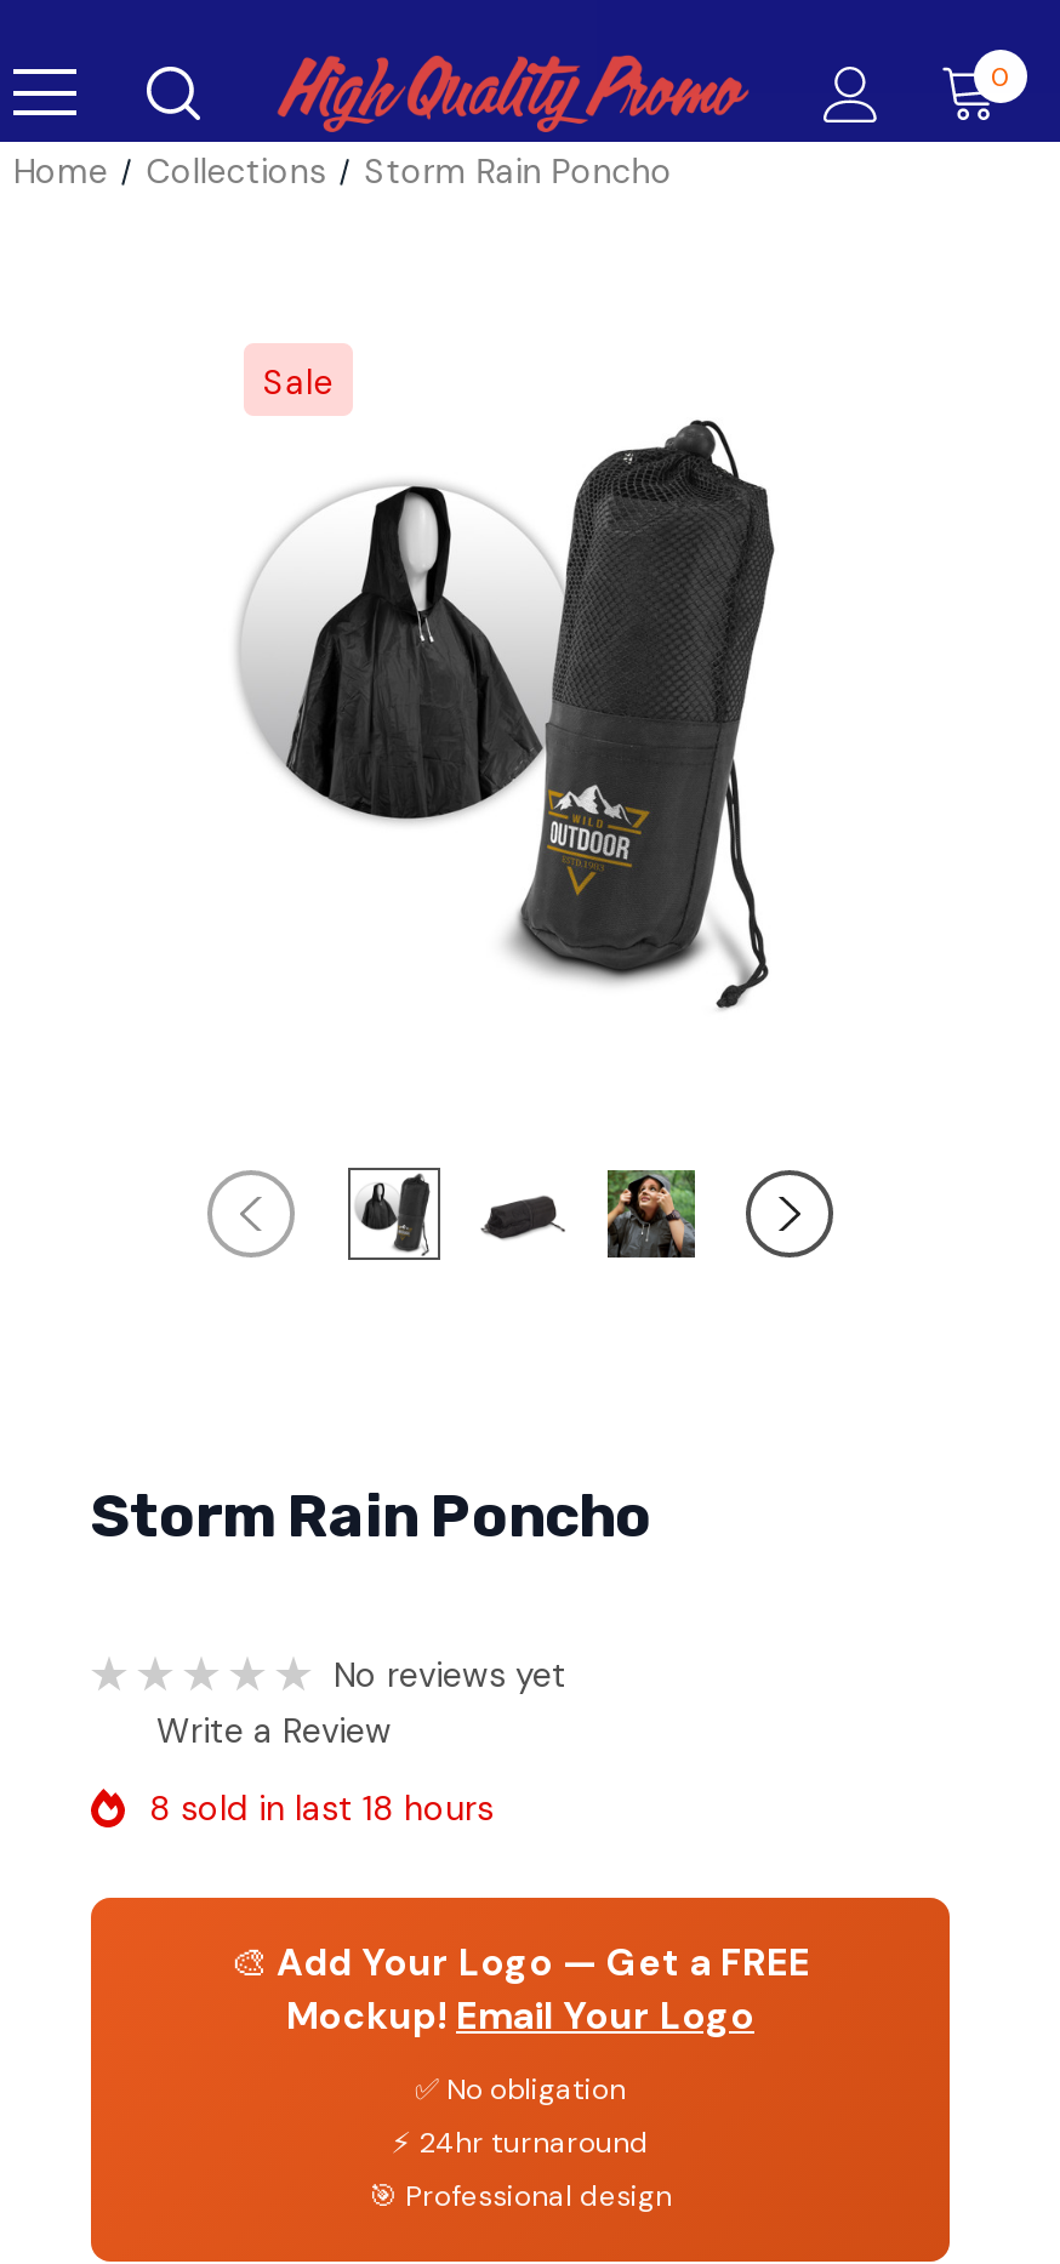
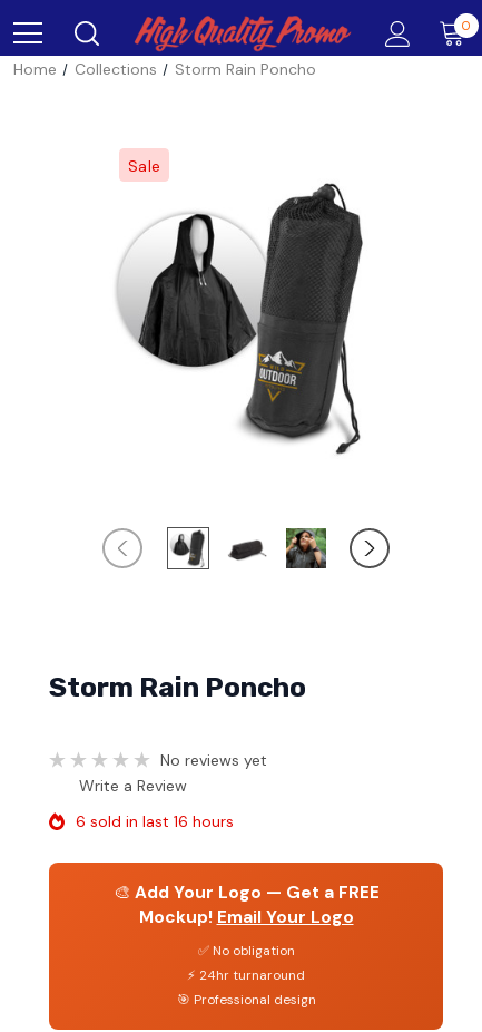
- 8 sold in last 18 hours
+ 6 sold in last 16 hours
